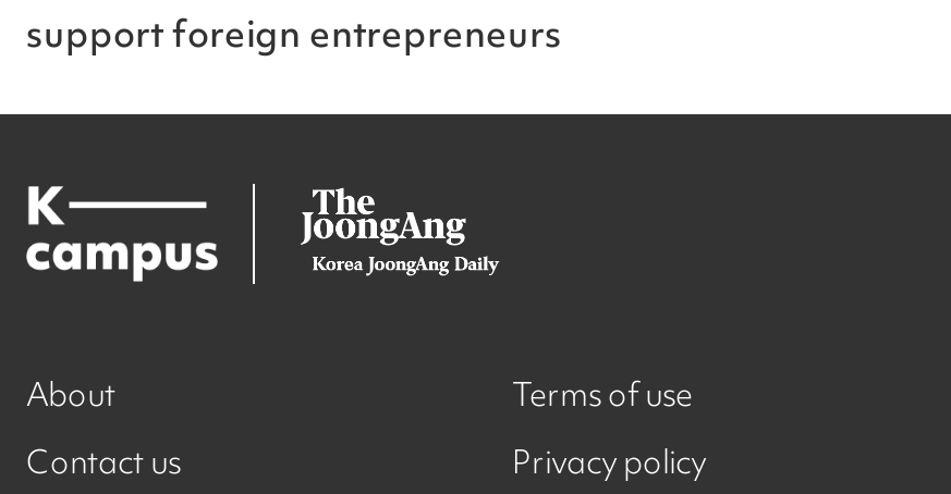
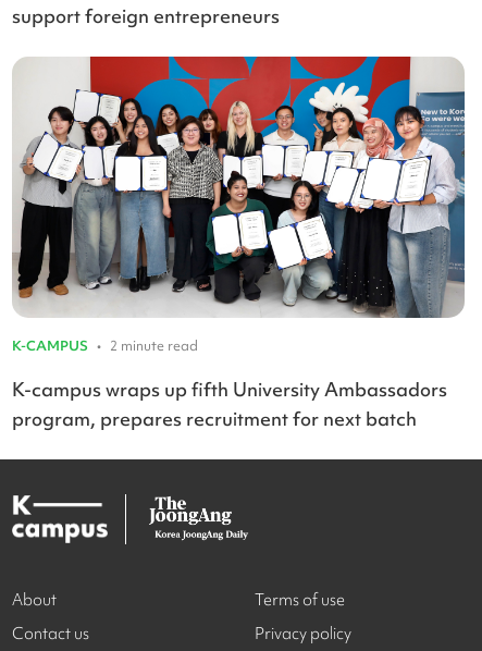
+ [image]
+ K-CAMPUS • 2 minute read
+ K-campus wraps up fifth University Ambassadors
+ program, prepares recruitment for next batch
